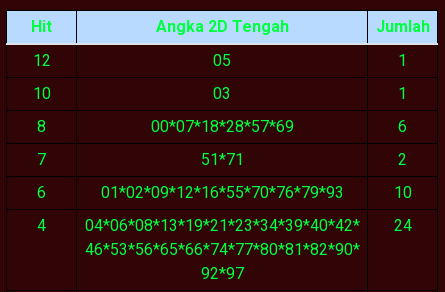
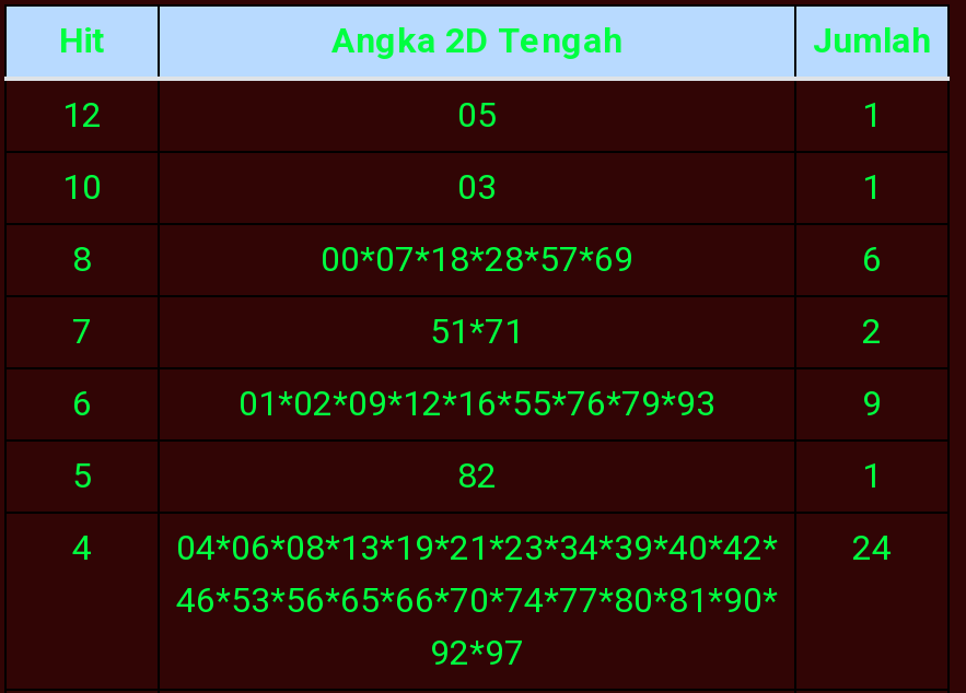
- 01*02*09*12*16*55*70*76*79*93
- 10
+ 01*02*09*12*16*55*76*79*93
+ 9
+ 5
+ 82
+ 1

- 46*53*56*65*66*74*77*80*81*82*90*
+ 46*53*56*65*66*70*74*77*80*81*90*
